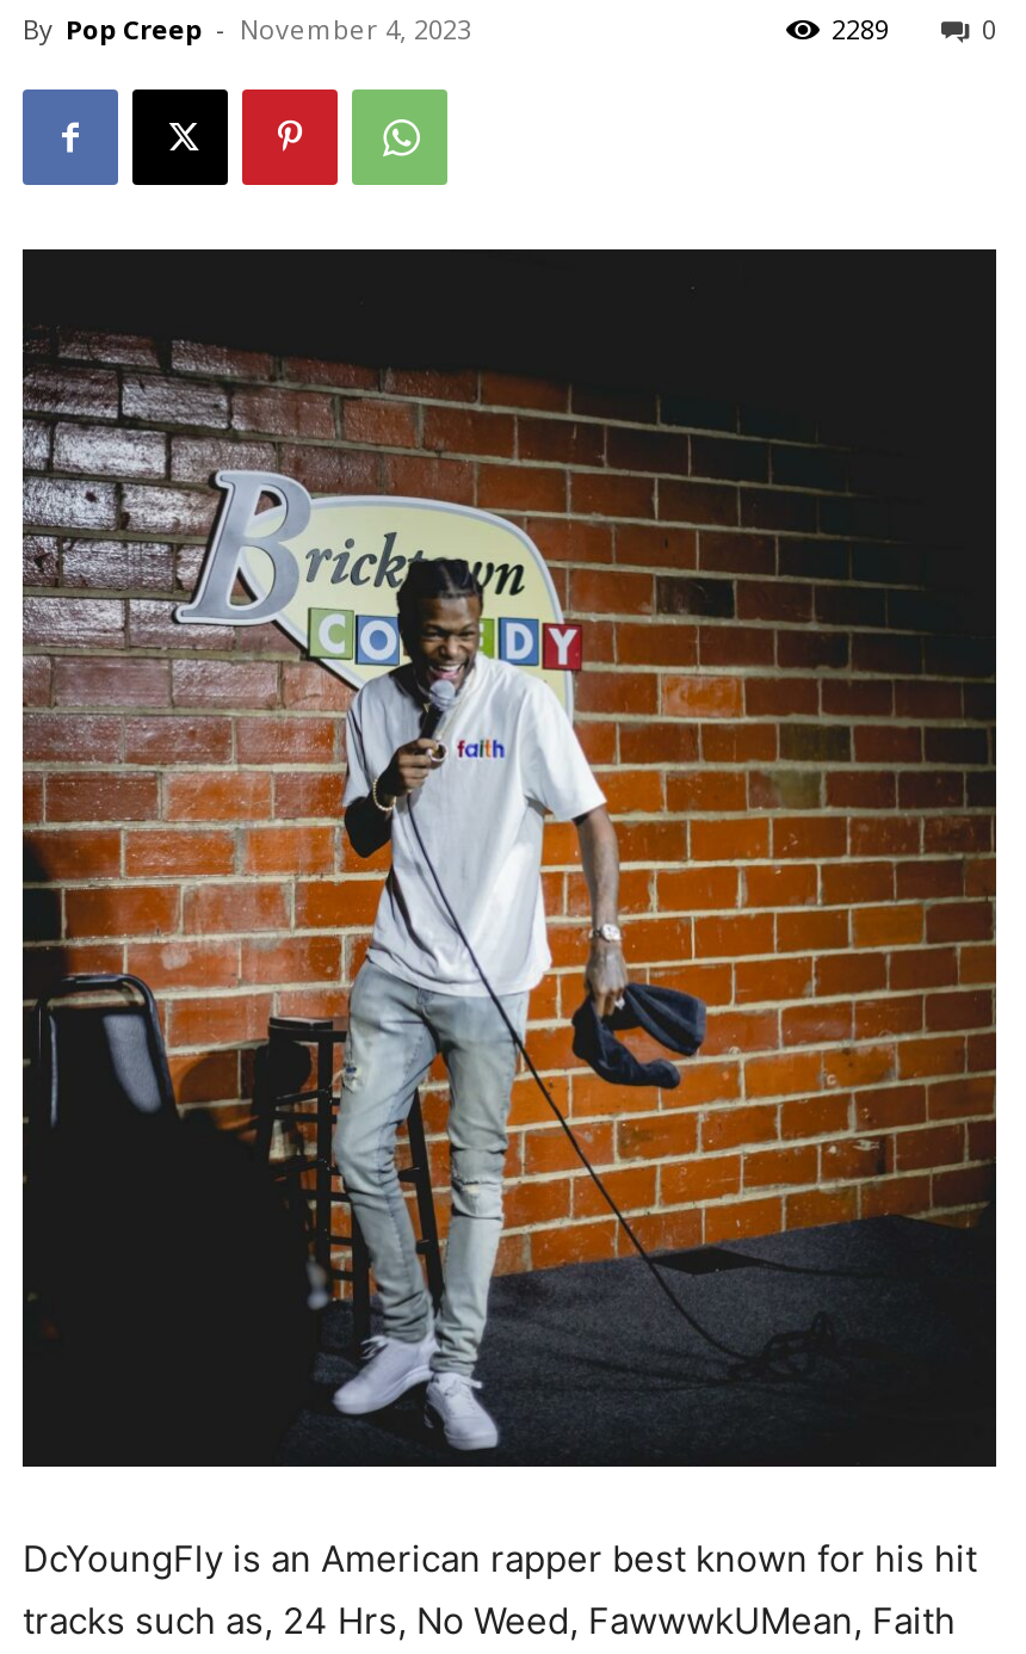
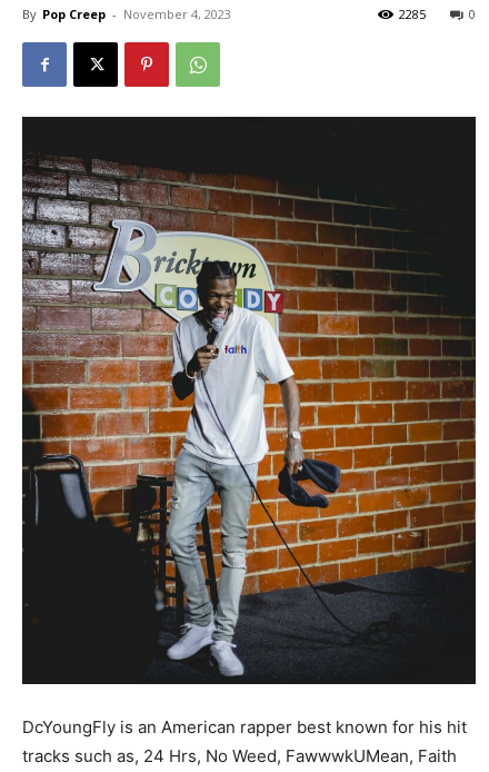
- 2289
+ 2285
